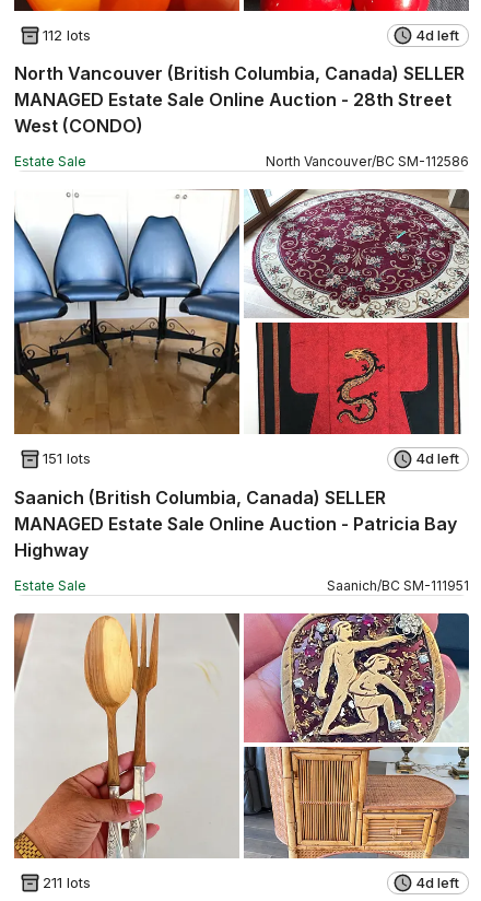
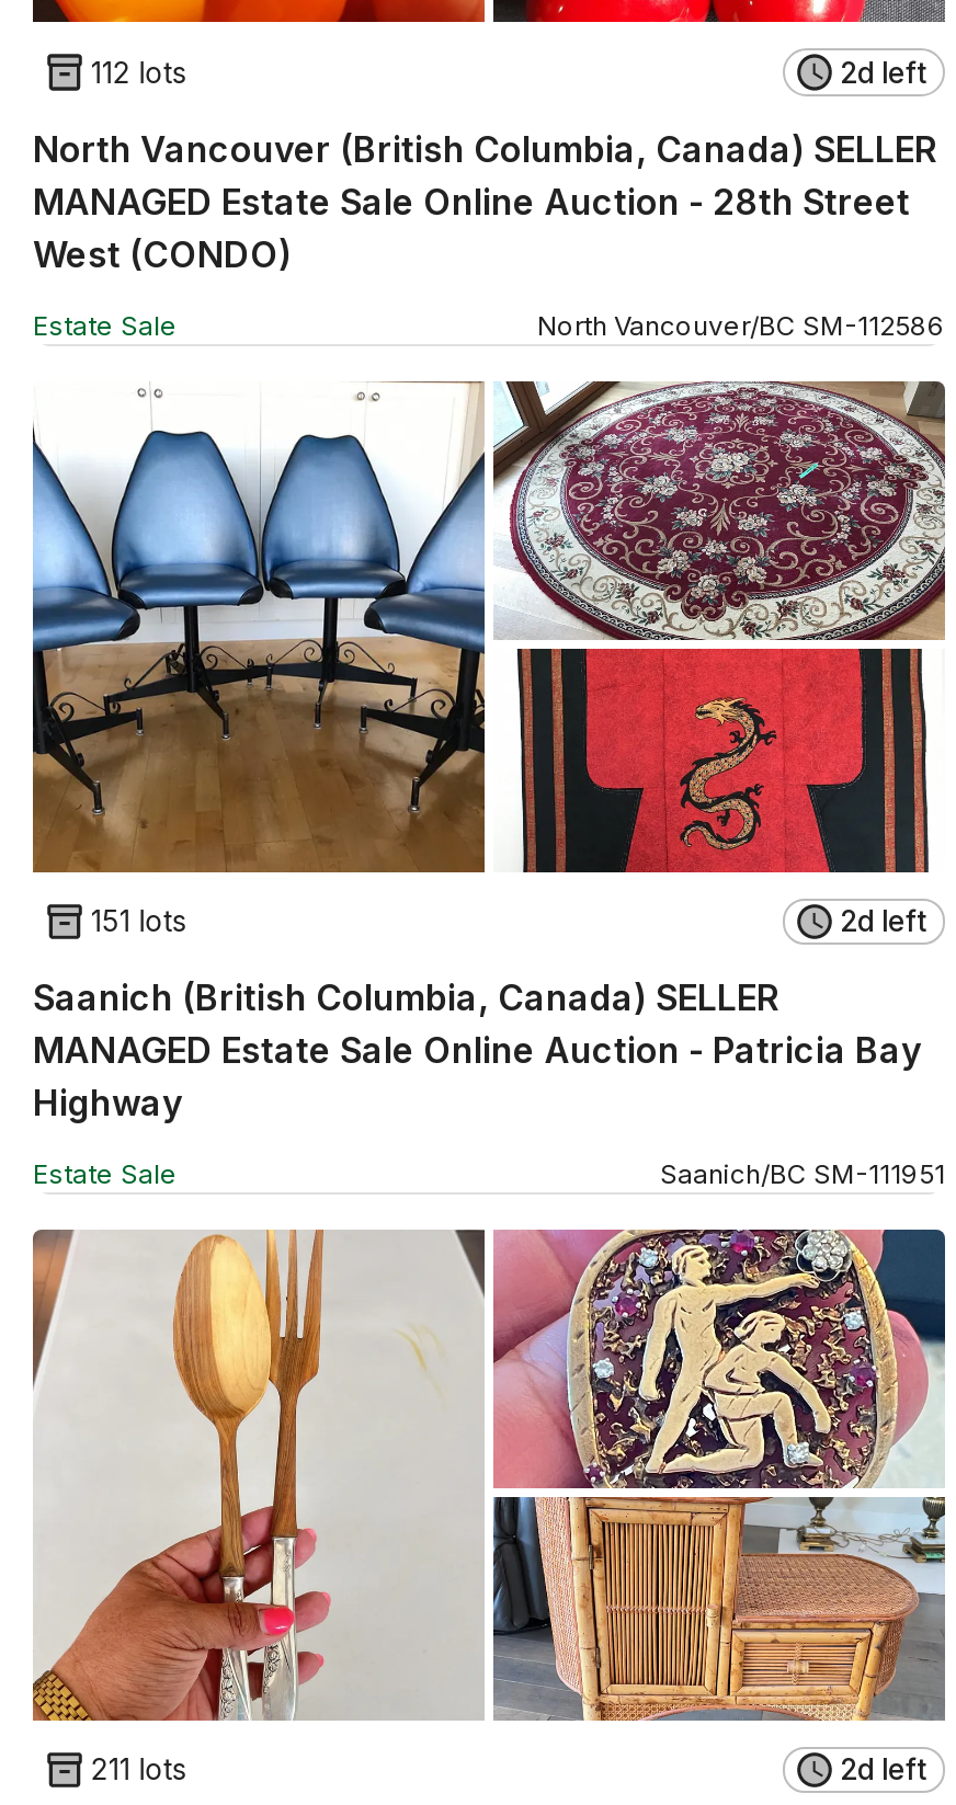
- 4d left
+ 2d left

- 4d left
+ 2d left

- 4d left
+ 2d left
